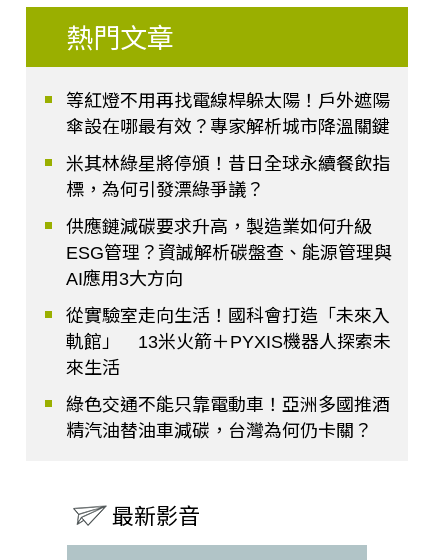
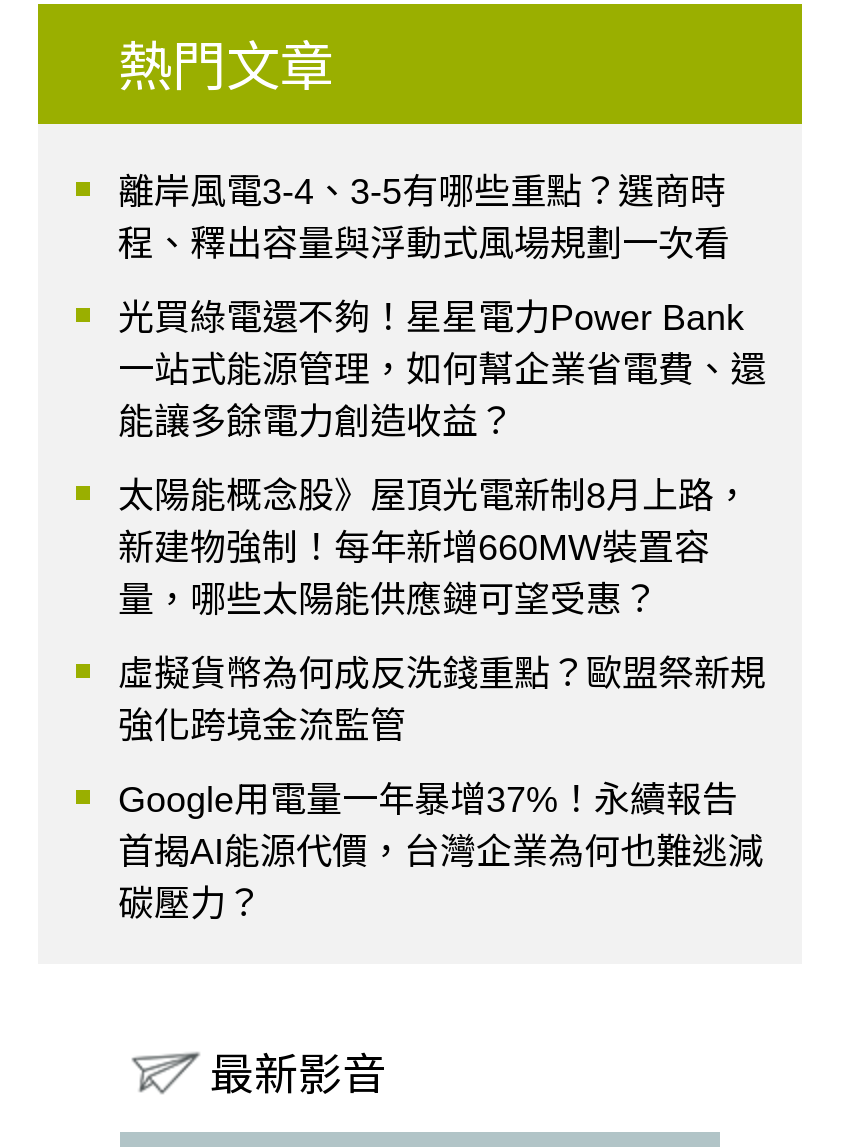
- 等紅燈不用再找電線桿躲太陽！戶外遮陽
- 傘設在哪最有效？專家解析城市降溫關鍵
+ 離岸風電3-4、3-5有哪些重點？選商時
+ 程、釋出容量與浮動式風場規劃一次看

- 米其林綠星將停頒！昔日全球永續餐飲指
- 標，為何引發漂綠爭議？
+ 光買綠電還不夠！星星電力Power Bank
+ 一站式能源管理，如何幫企業省電費、還
+ 能讓多餘電力創造收益？

- 供應鏈減碳要求升高，製造業如何升級
- ESG管理？資誠解析碳盤查、能源管理與
- AI應用3大方向
+ 太陽能概念股》屋頂光電新制8月上路，
+ 新建物強制！每年新增660MW裝置容
+ 量，哪些太陽能供應鏈可望受惠？

- 從實驗室走向生活！國科會打造「未來入
- 軌館」 13米火箭＋PYXIS機器人探索未
- 來生活
+ 虛擬貨幣為何成反洗錢重點？歐盟祭新規
+ 強化跨境金流監管

- 綠色交通不能只靠電動車！亞洲多國推酒
- 精汽油替油車減碳，台灣為何仍卡關？
+ Google用電量一年暴增37%！永續報告
+ 首揭AI能源代價，台灣企業為何也難逃減
+ 碳壓力？
